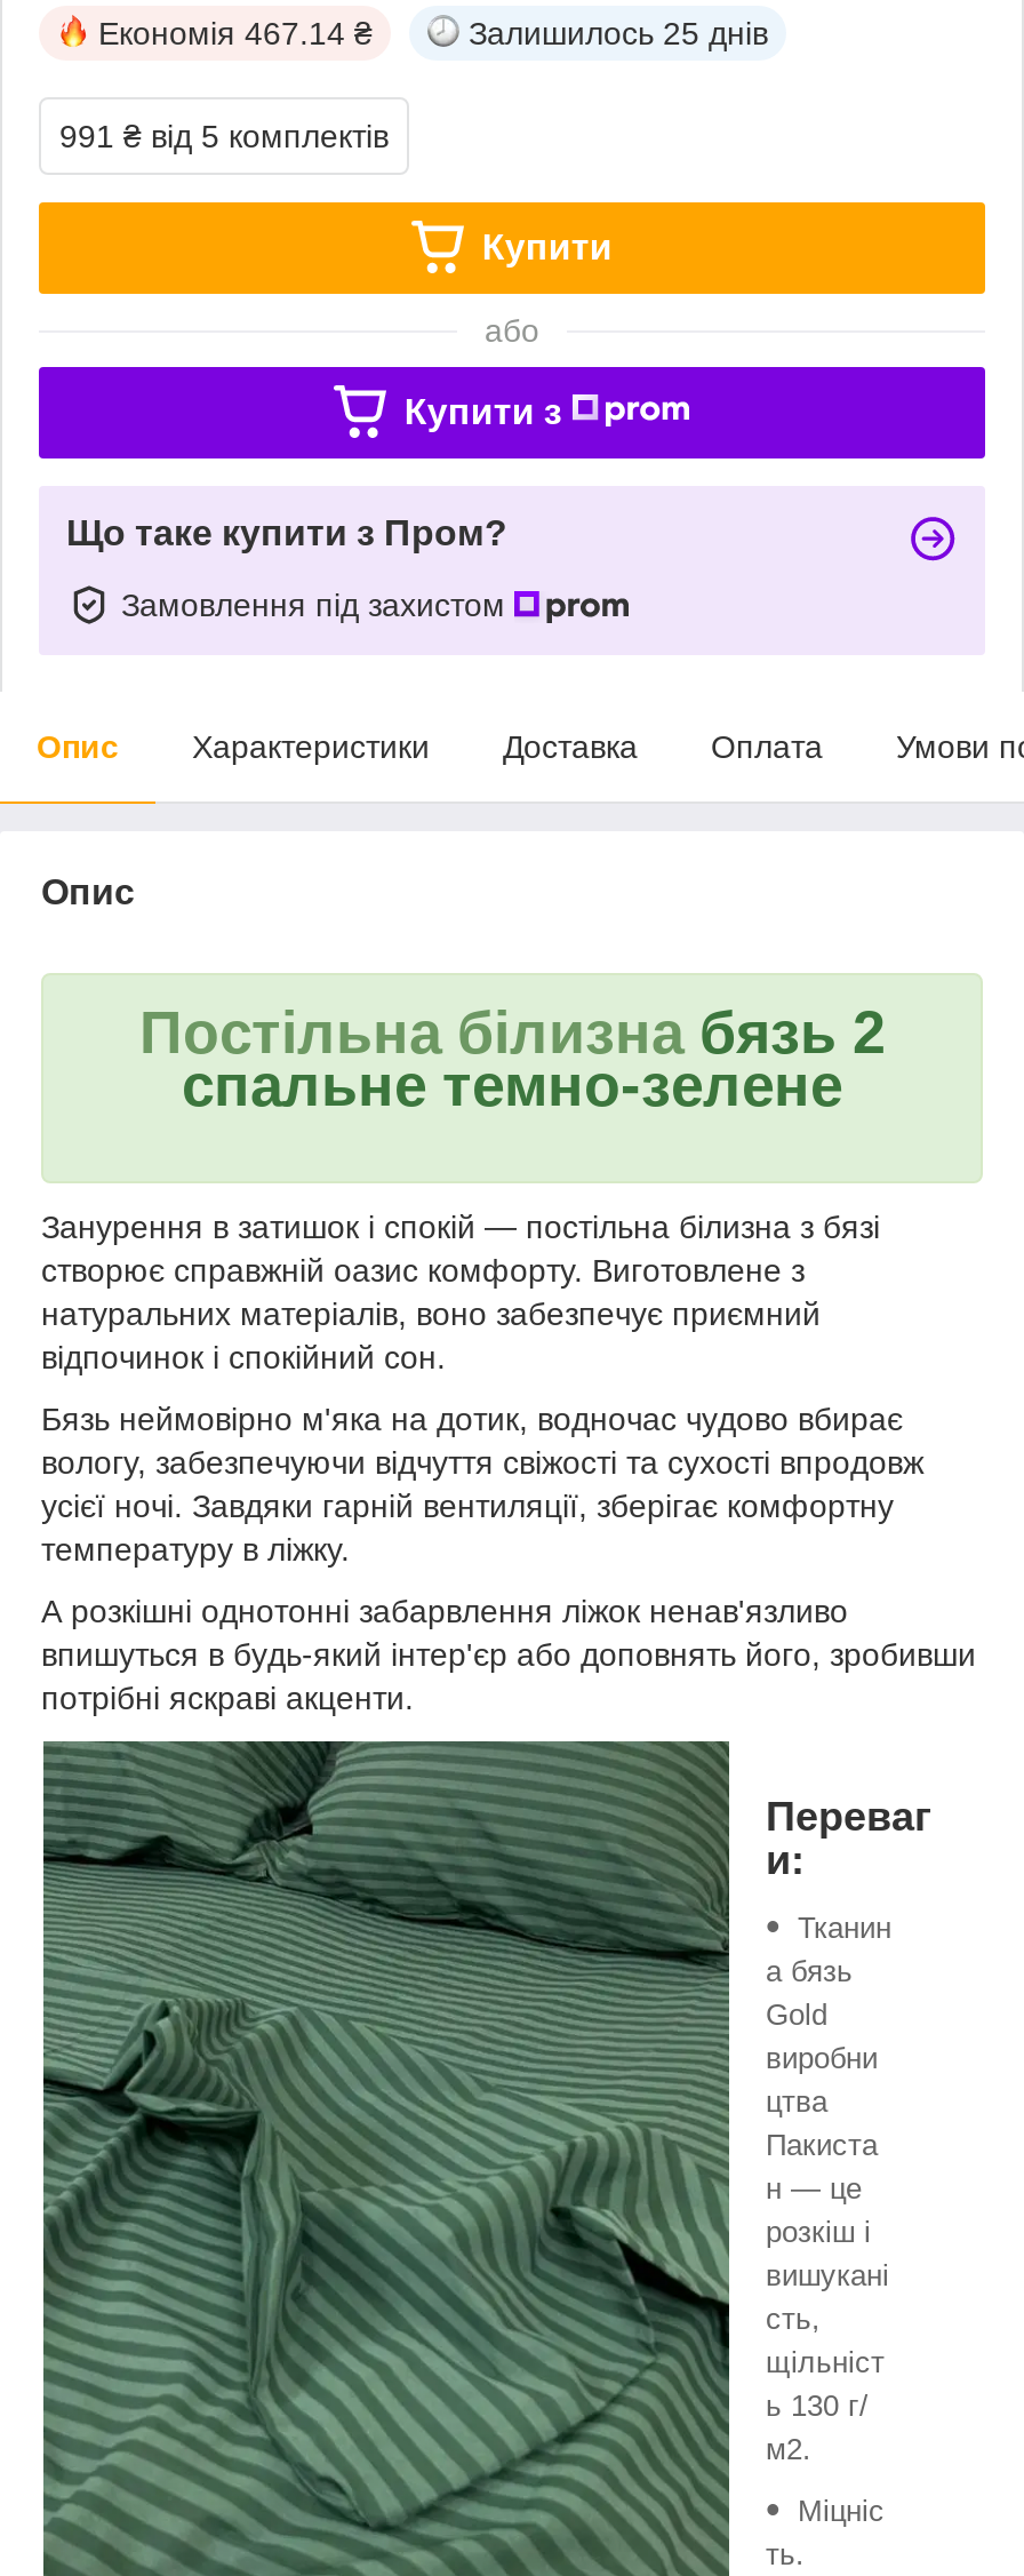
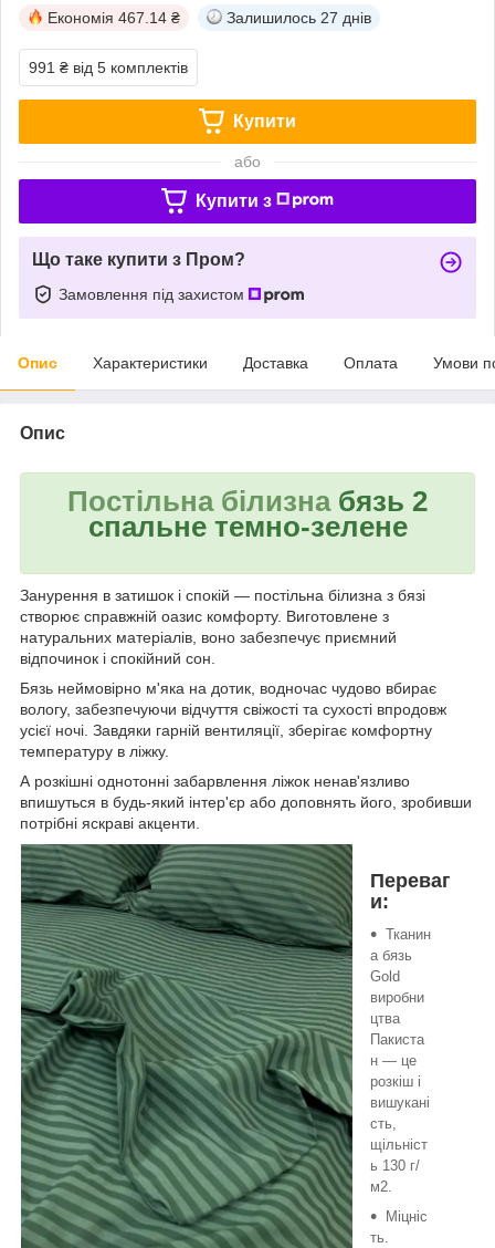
- Залишилось 25 днів
+ Залишилось 27 днів
